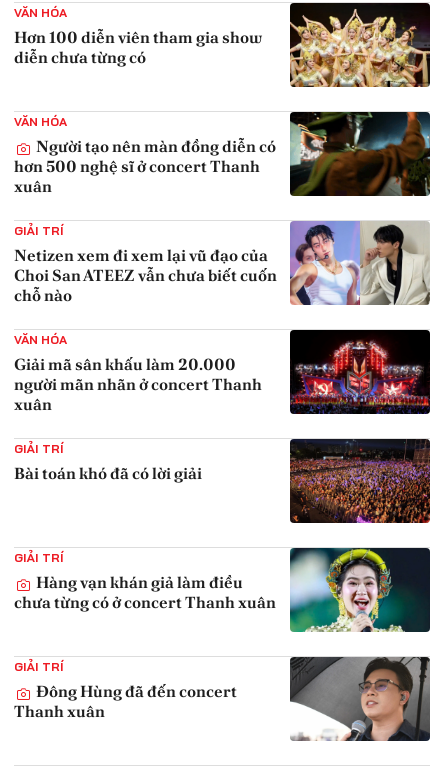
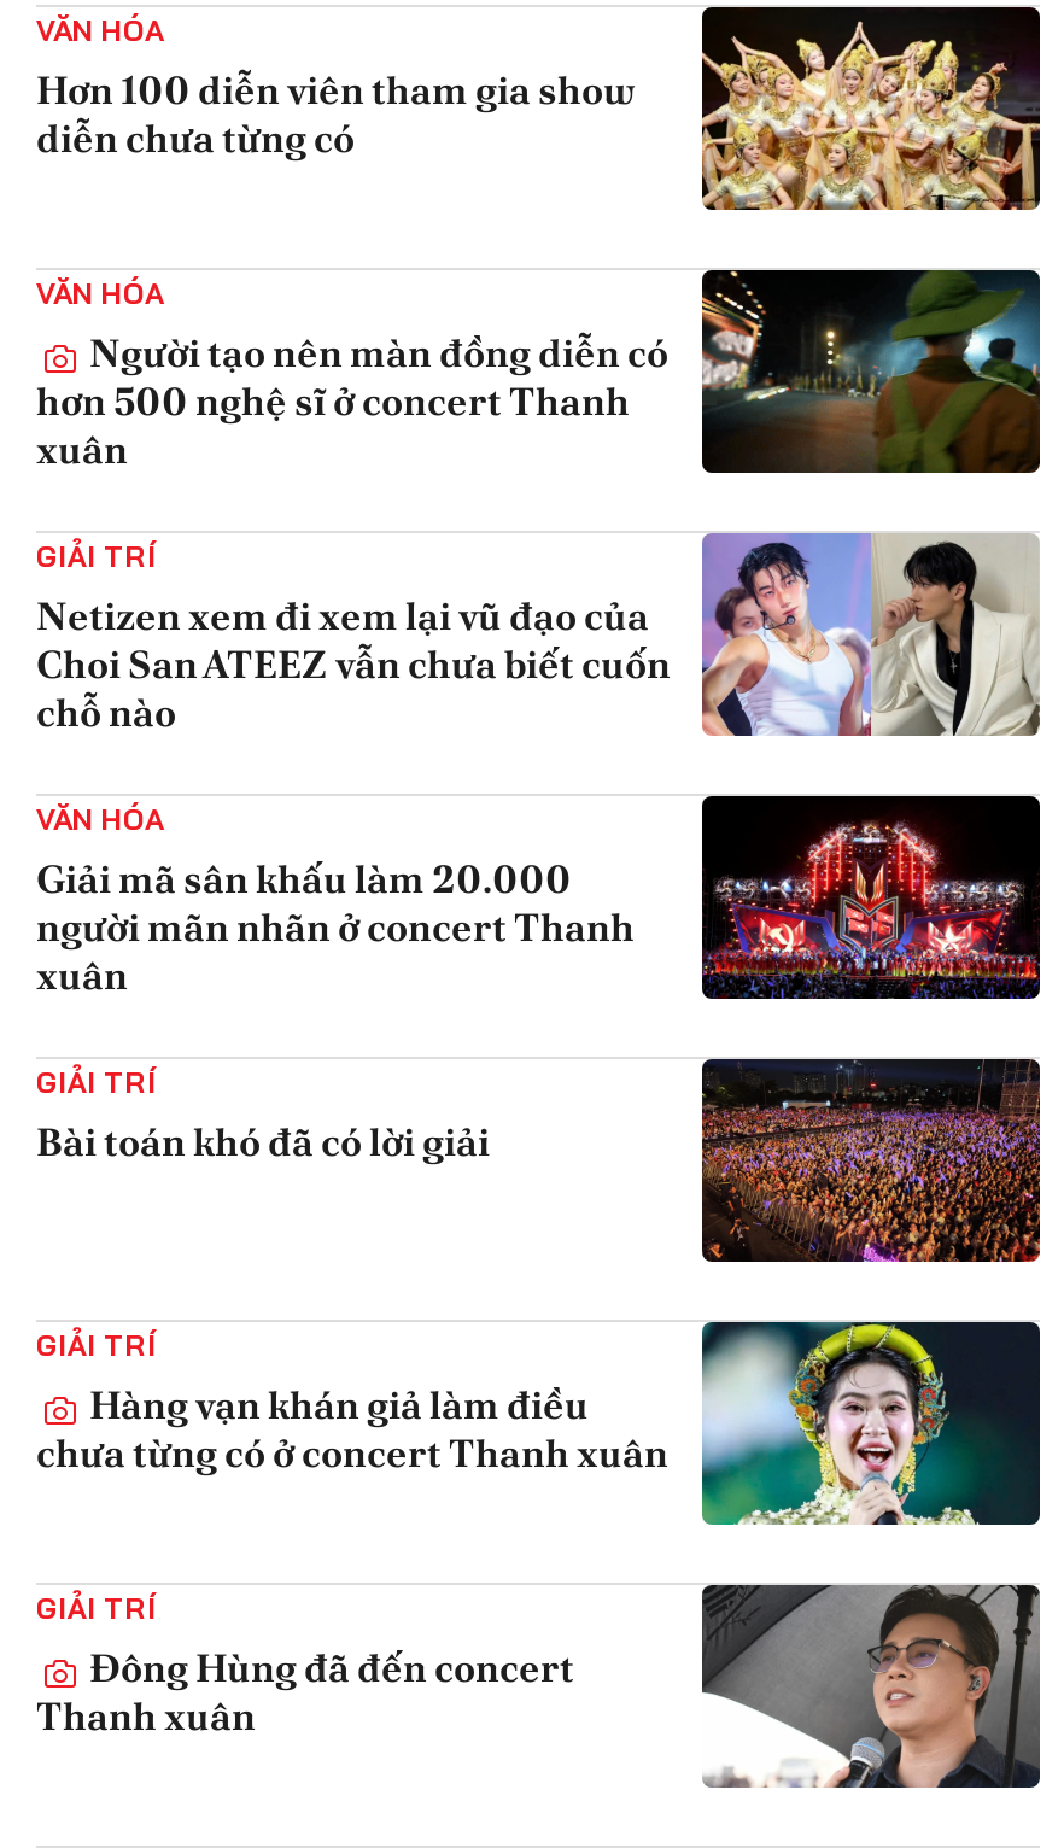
- [image]
+ [image]
